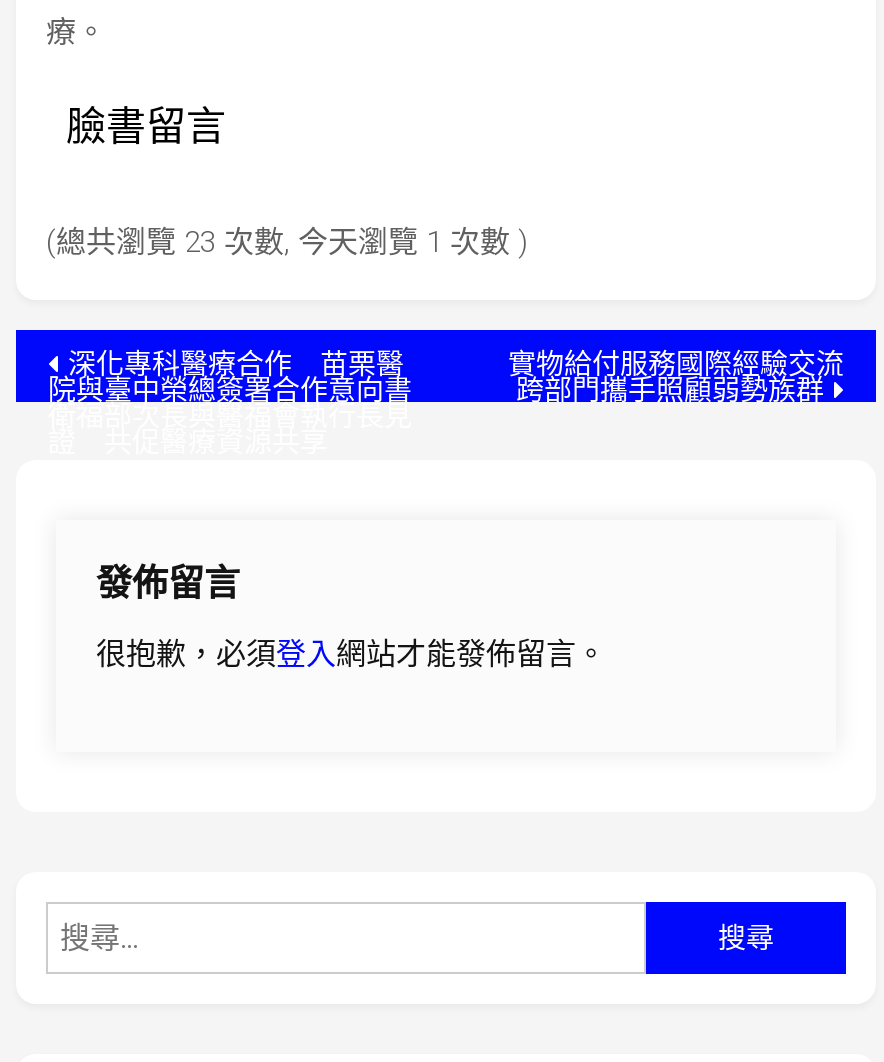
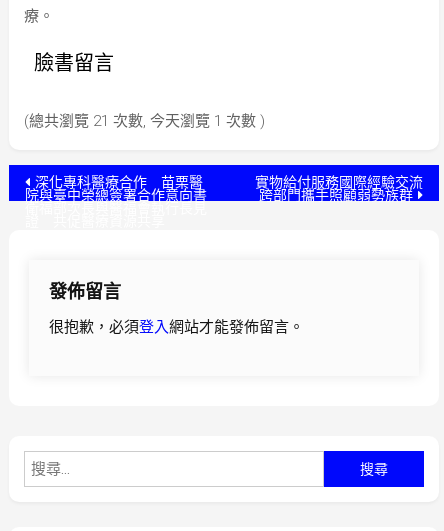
- (總共瀏覽 23 次數, 今天瀏覽 1 次數 )
+ (總共瀏覽 21 次數, 今天瀏覽 1 次數 )
